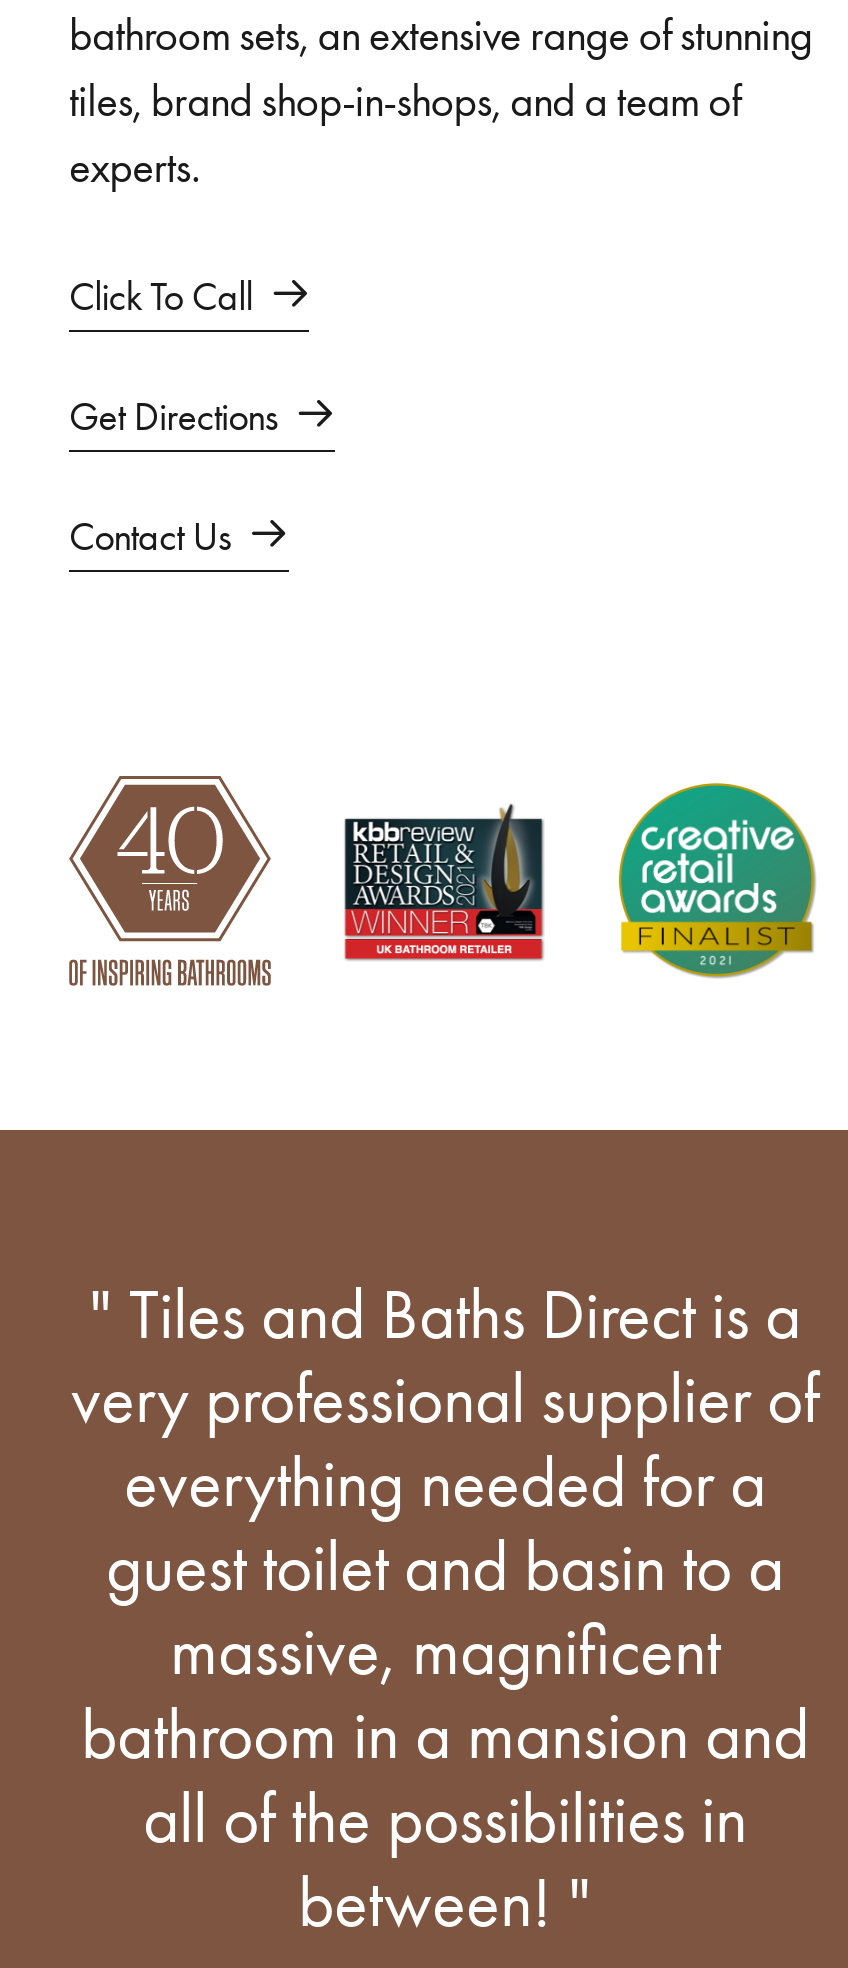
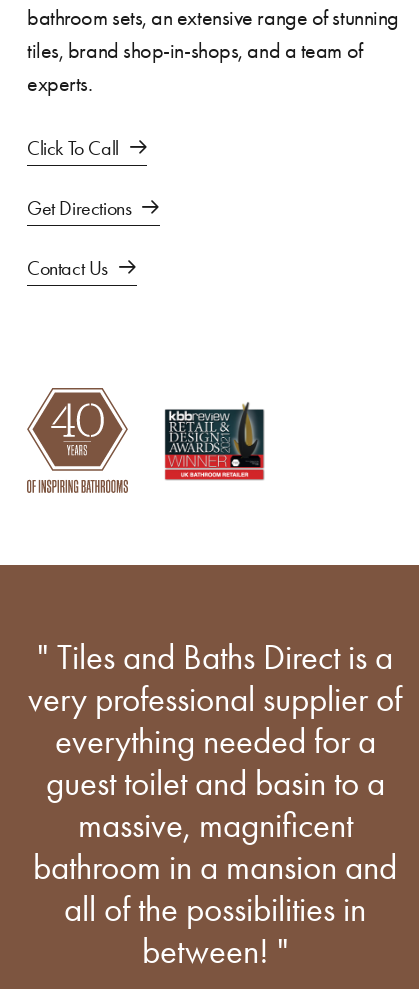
- [image]
